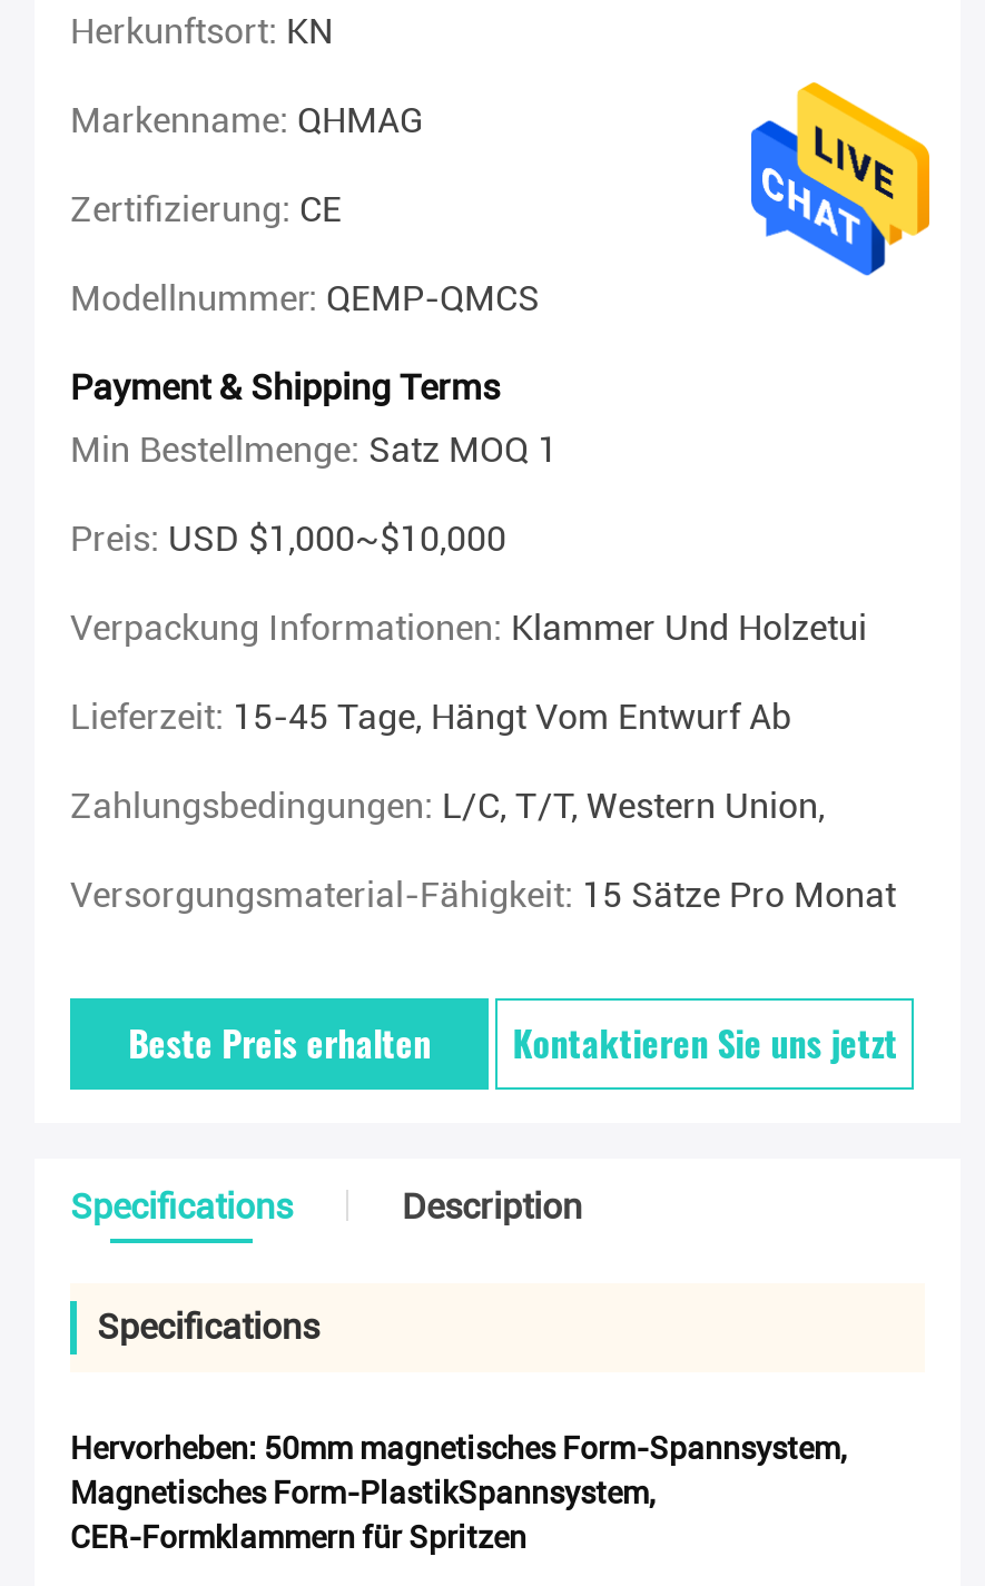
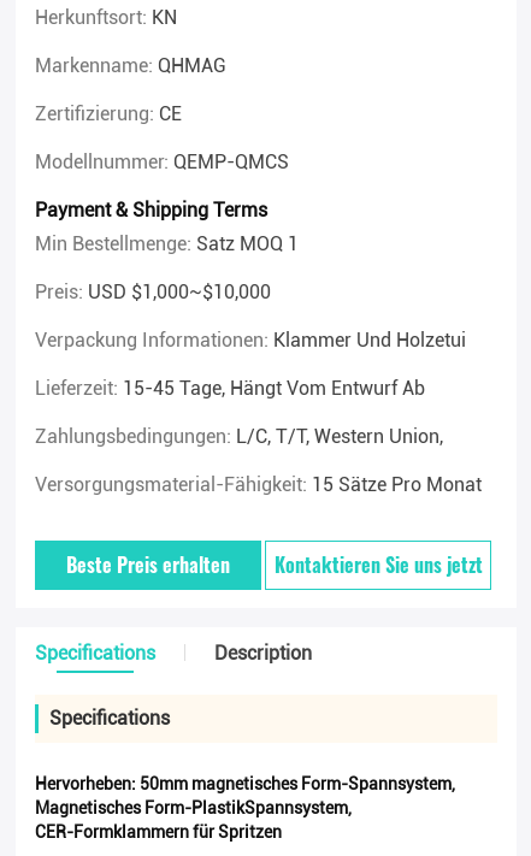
- [image]
